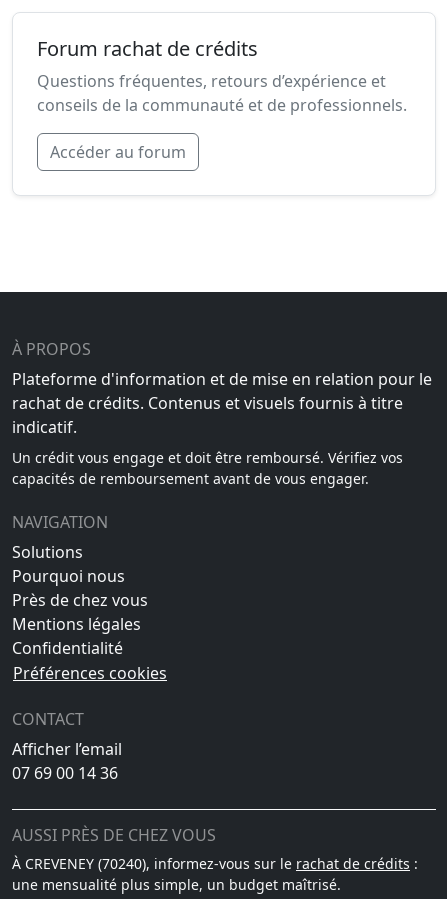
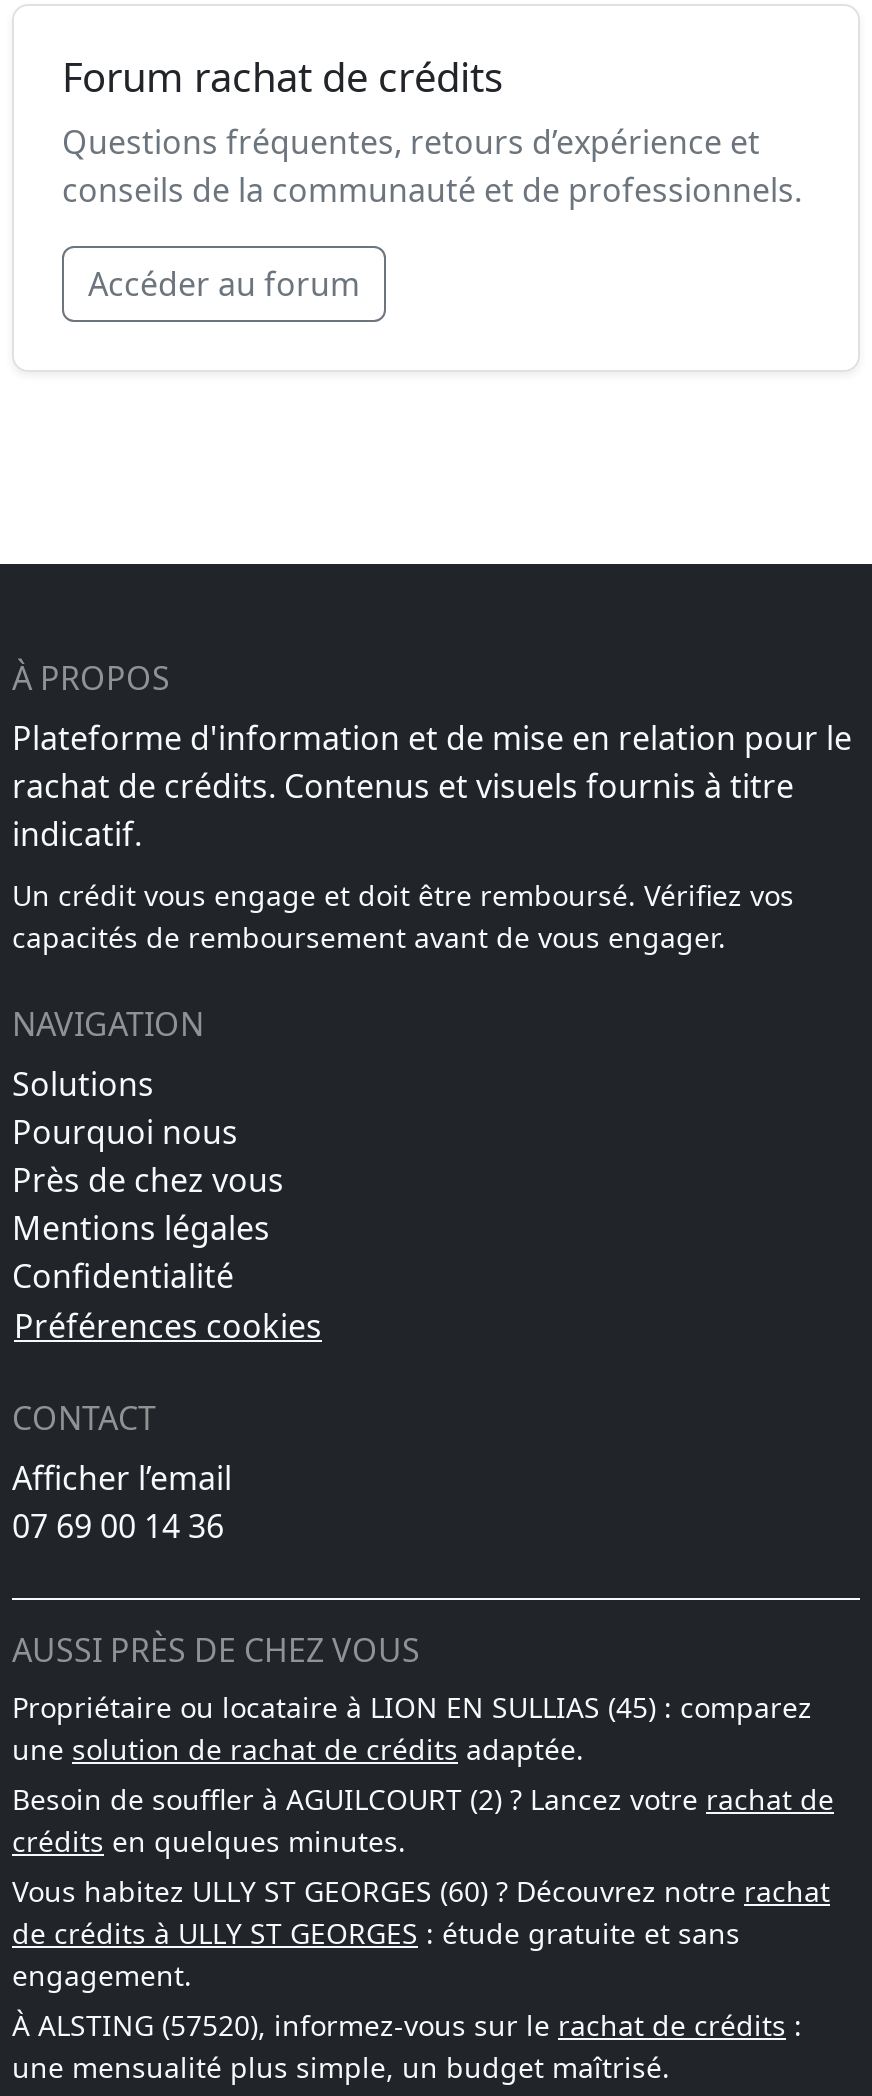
- À CREVENEY (70240), informez-vous sur le rachat de crédits:
+ Propriétaire ou locataire à LION EN SULLIAS (45) : comparez
+ une solution de rachat de crédits adaptée.
+ Besoin de souffler à AGUILCOURT (2) ? Lancez votre rachat de
+ crédits en quelques minutes.
+ Vous habitez ULLY ST GEORGES (60) ? Découvrez notre rachat
+ de crédits à ULLY ST GEORGES: étude gratuite et sans
+ engagement.
+ À ALSTING (57520), informez-vous sur le rachat de crédits:
